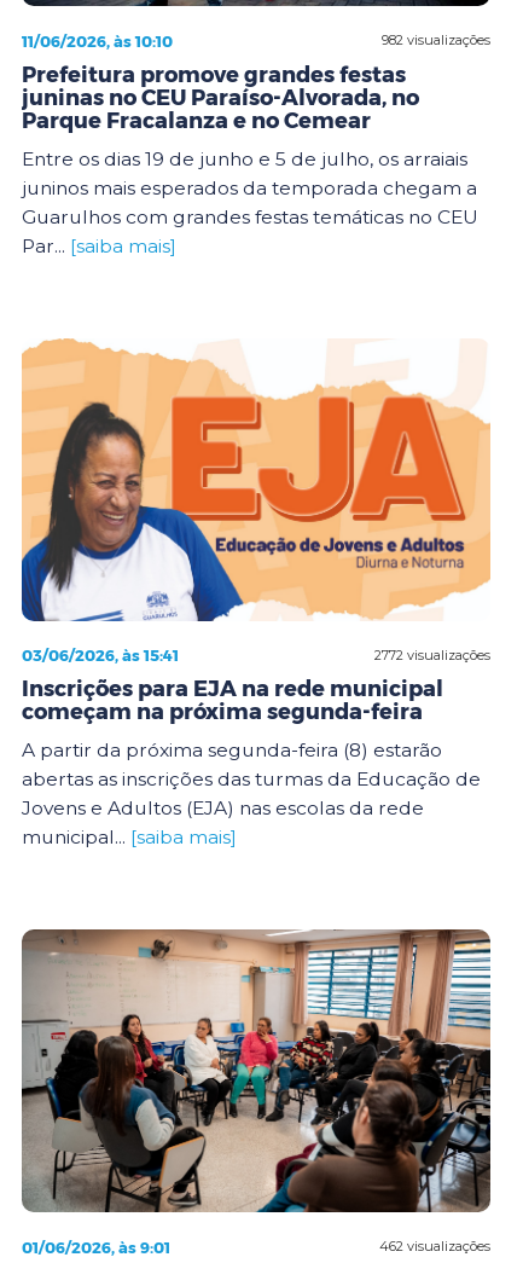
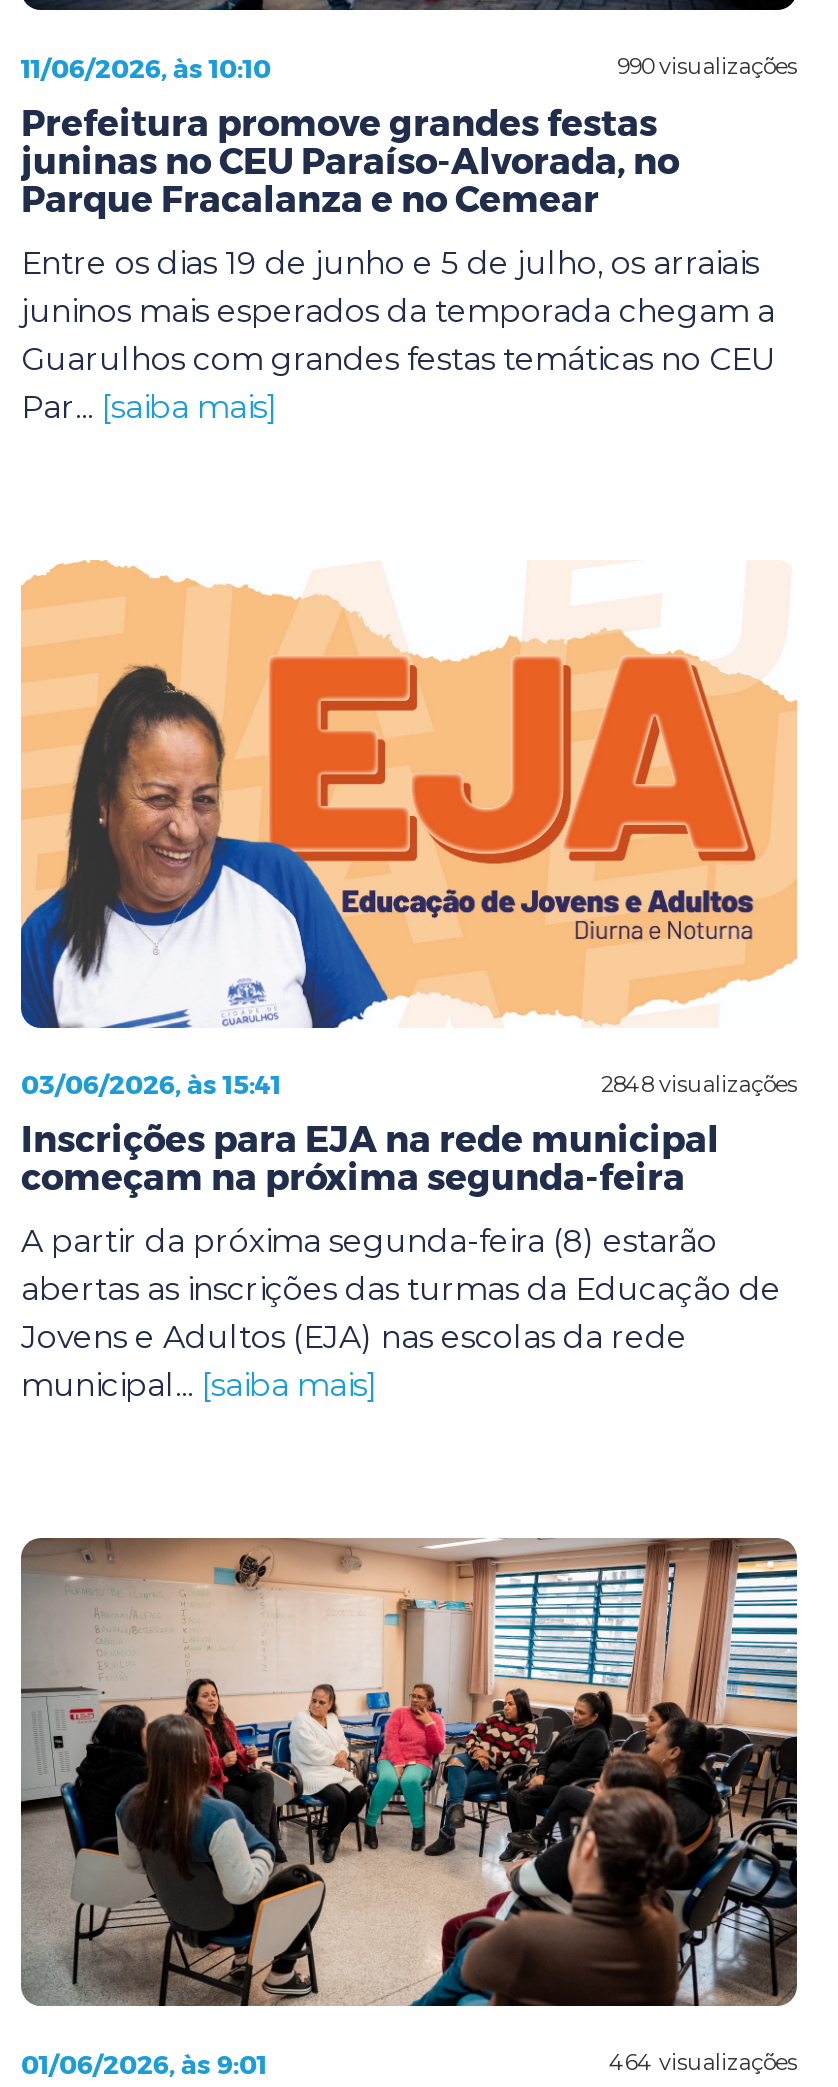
- 982 visualizações
+ 990 visualizações

- 2772 visualizações
+ 2848 visualizações

- 462 visualizações
+ 464 visualizações
